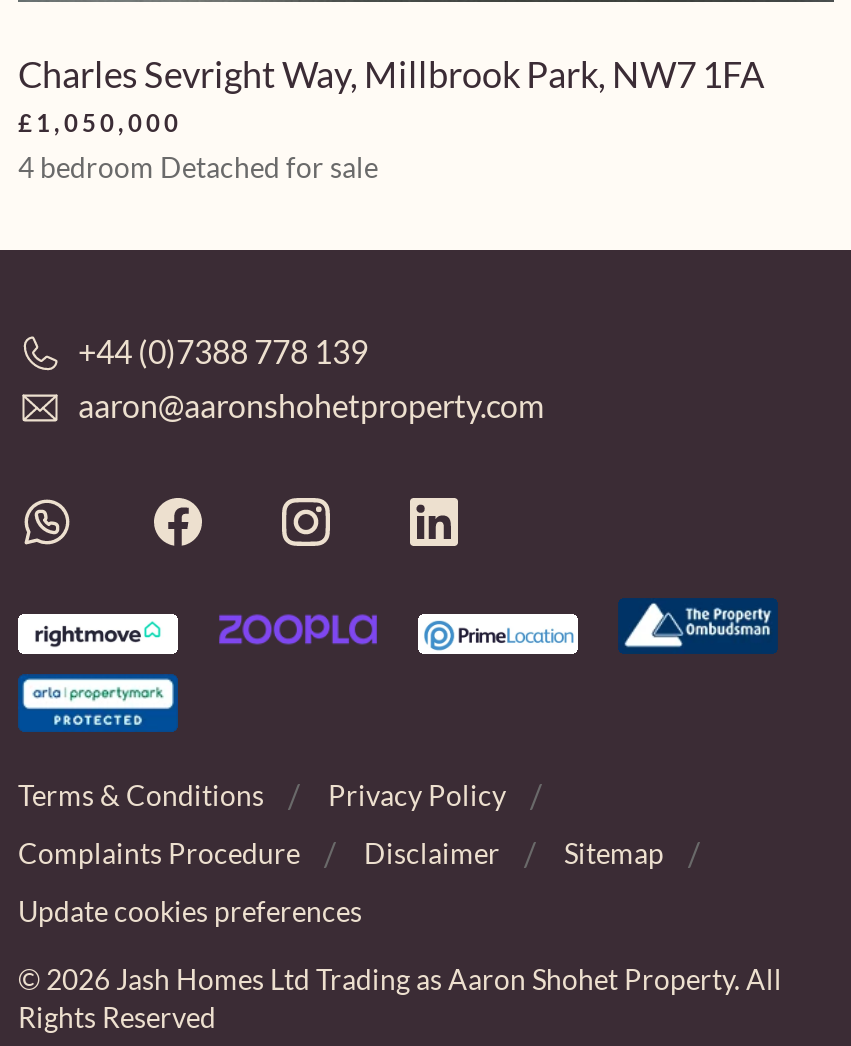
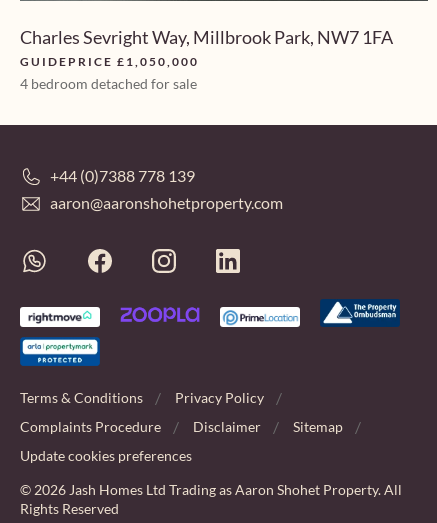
- £1,050,000
- 4 bedroom Detached for sale
+ GUIDEPRICE £1,050,000
+ 4 bedroom detached for sale
